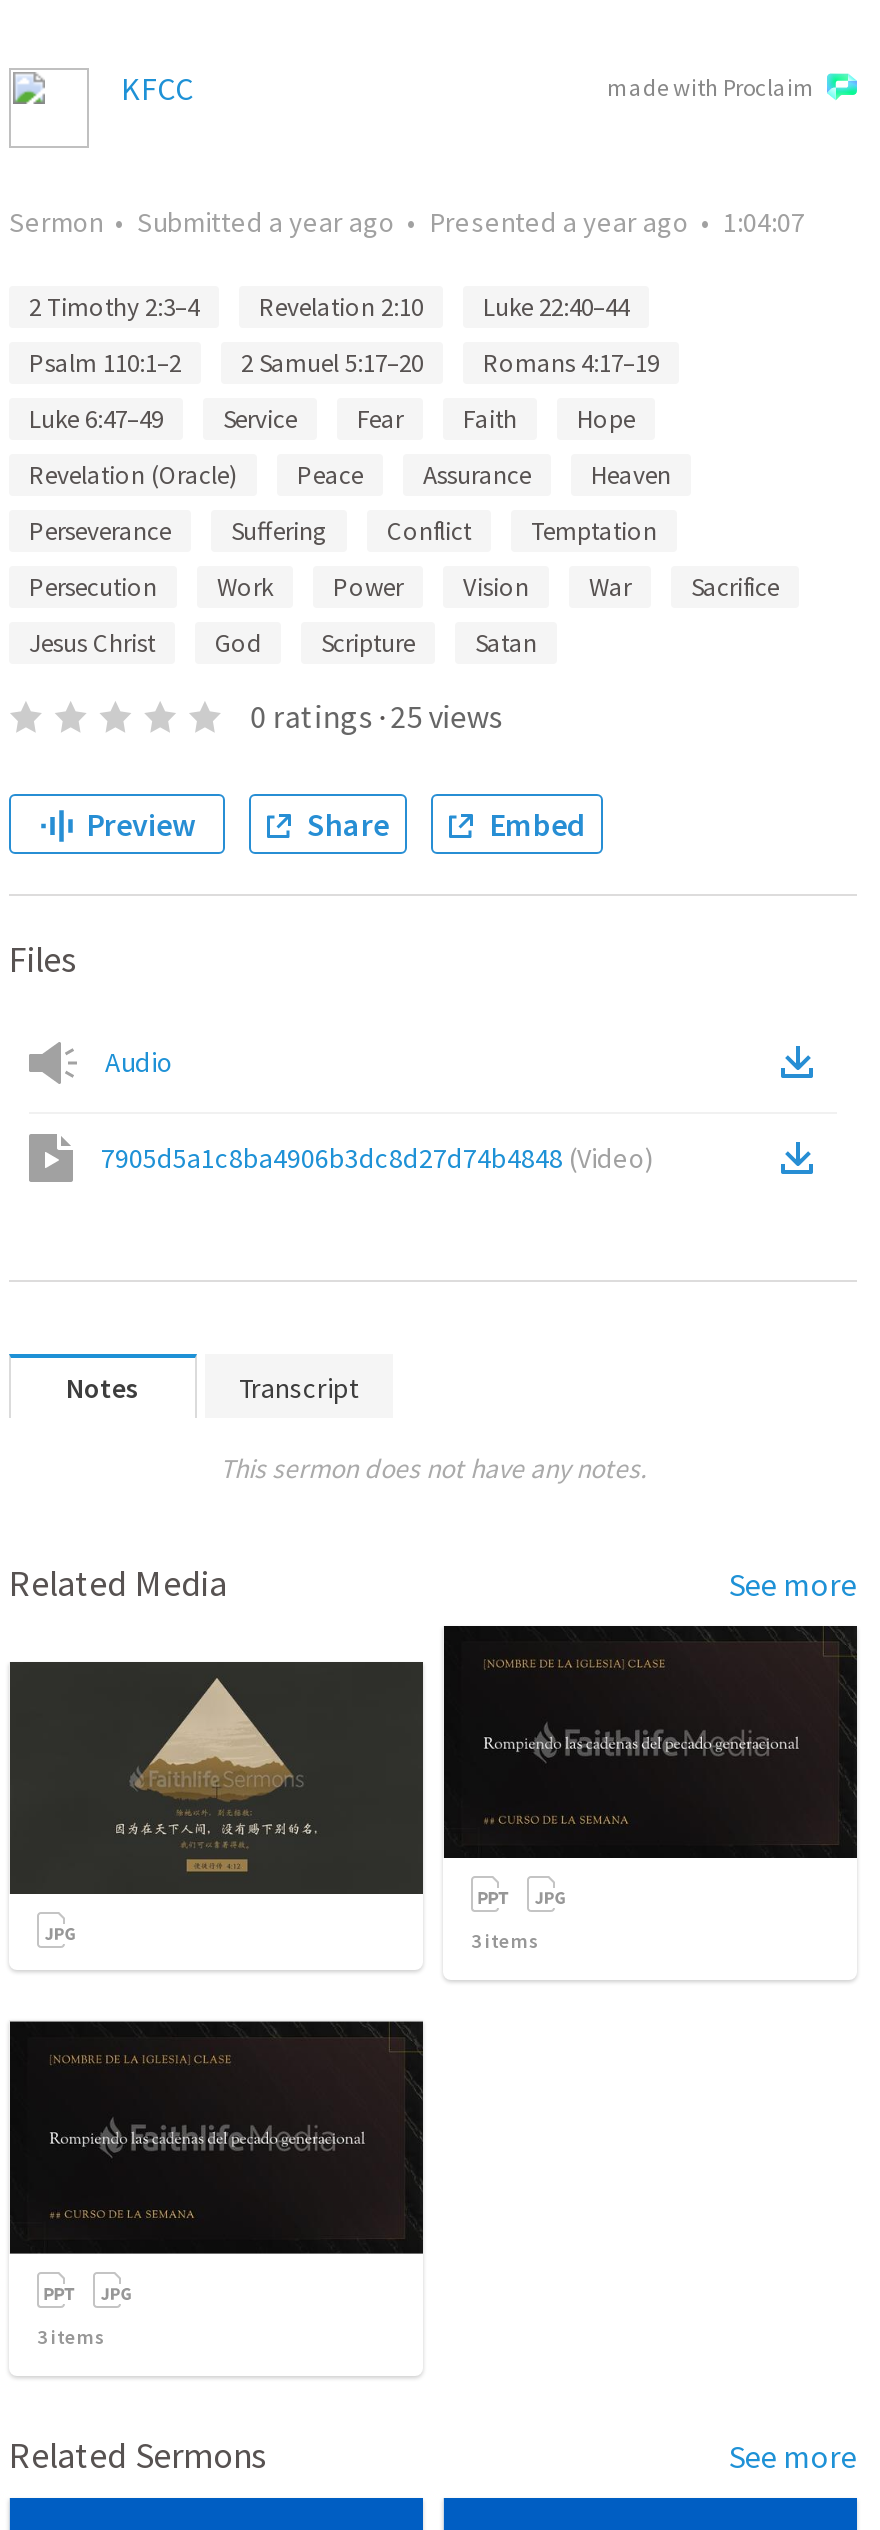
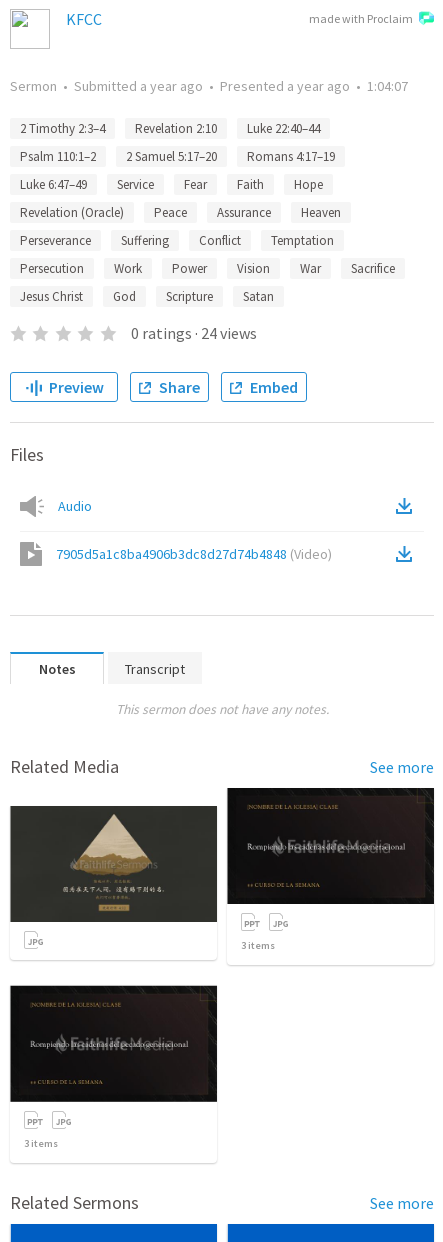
- 0 ratings · 25 views
+ 0 ratings · 24 views
